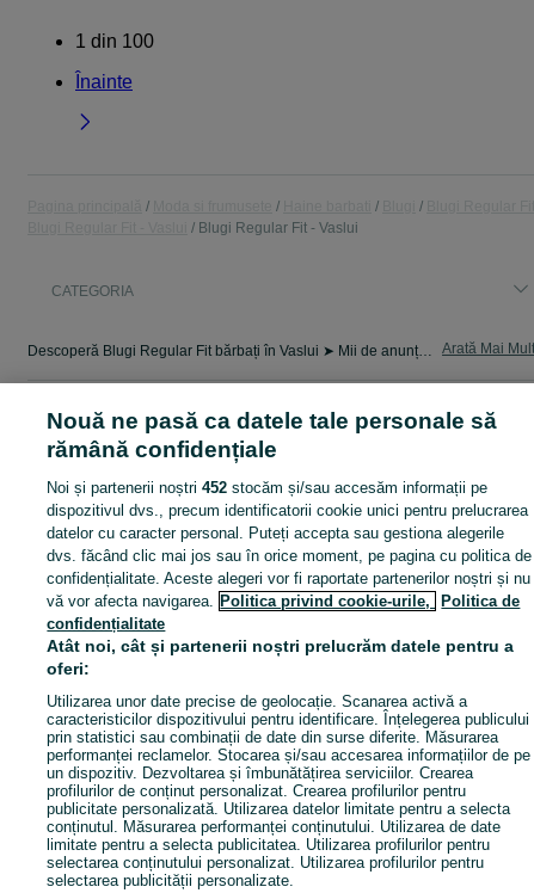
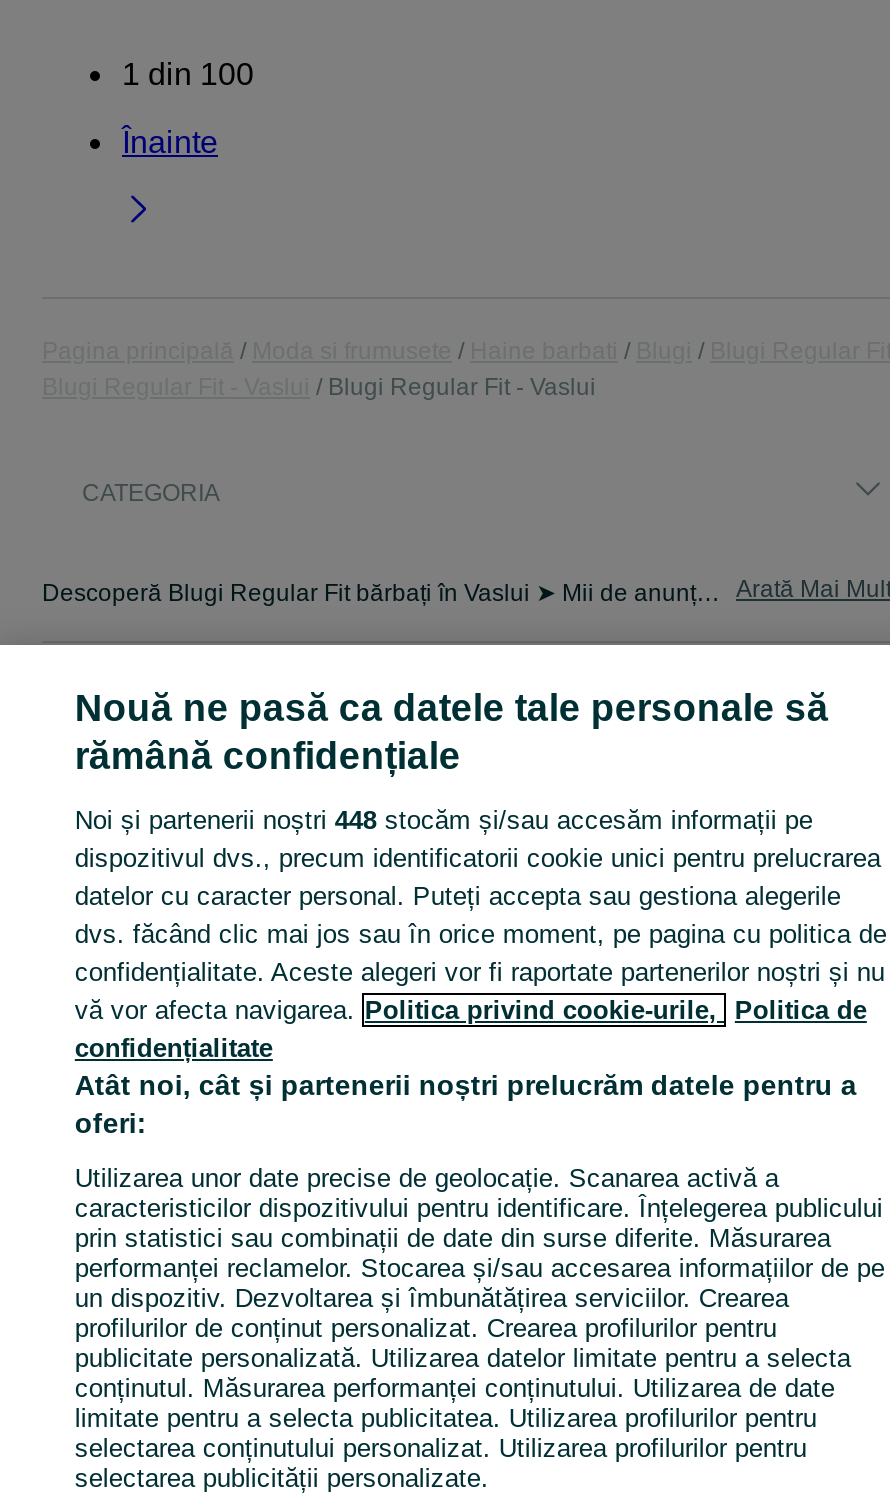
- Noi și partenerii noștri 452 stocăm și/sau accesăm informații pe
+ Noi și partenerii noștri 448 stocăm și/sau accesăm informații pe
